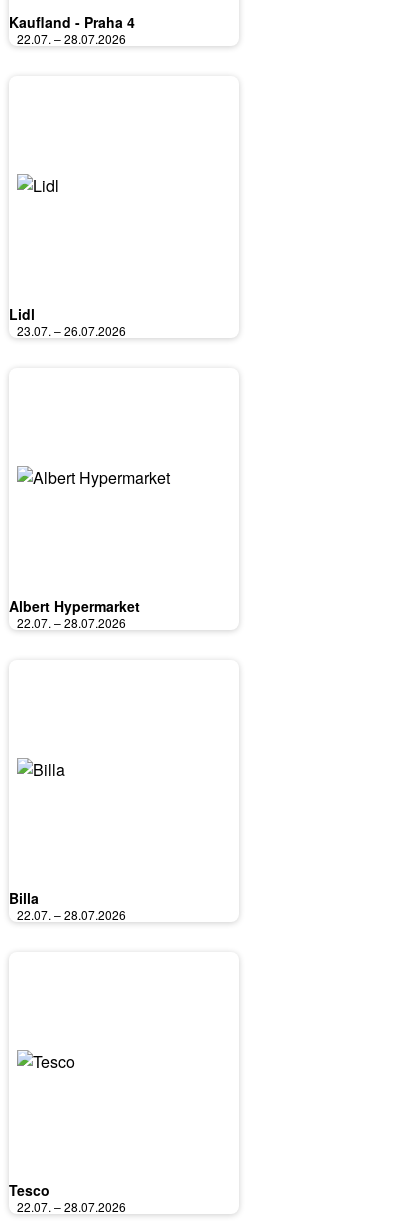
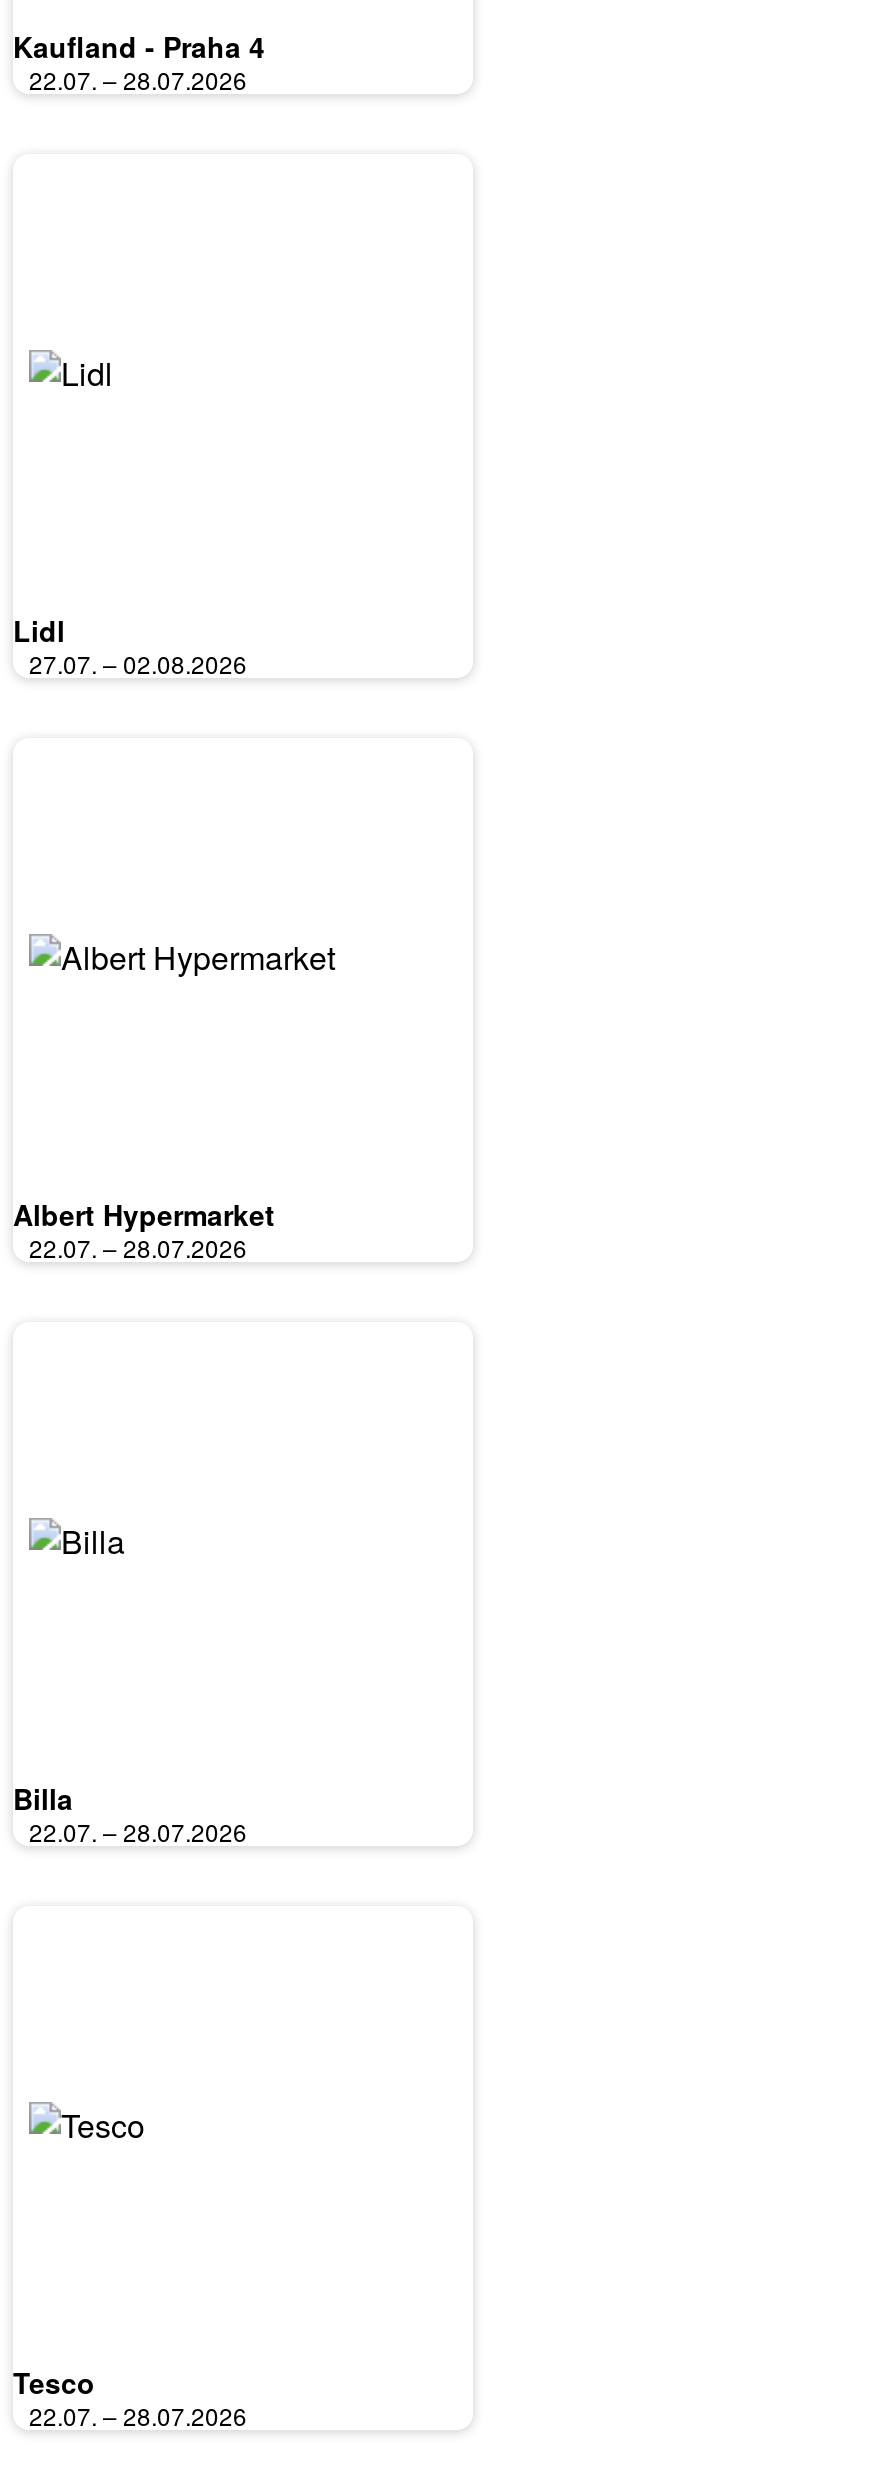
- 23.07. – 26.07.2026
+ 27.07. – 02.08.2026
